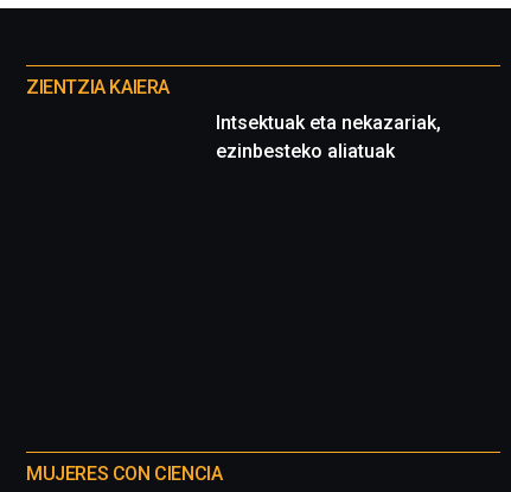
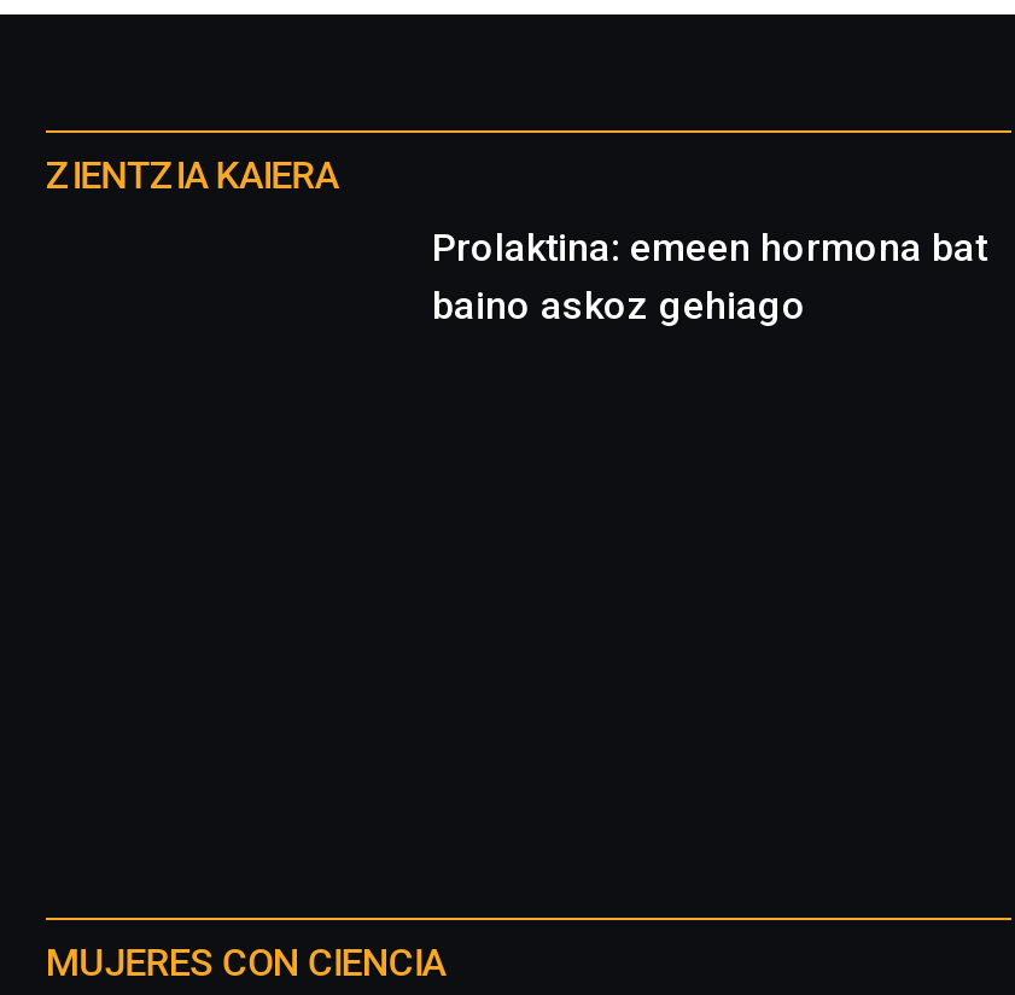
- Intsektuak eta nekazariak,
- ezinbesteko aliatuak
+ Prolaktina: emeen hormona bat
+ baino askoz gehiago
